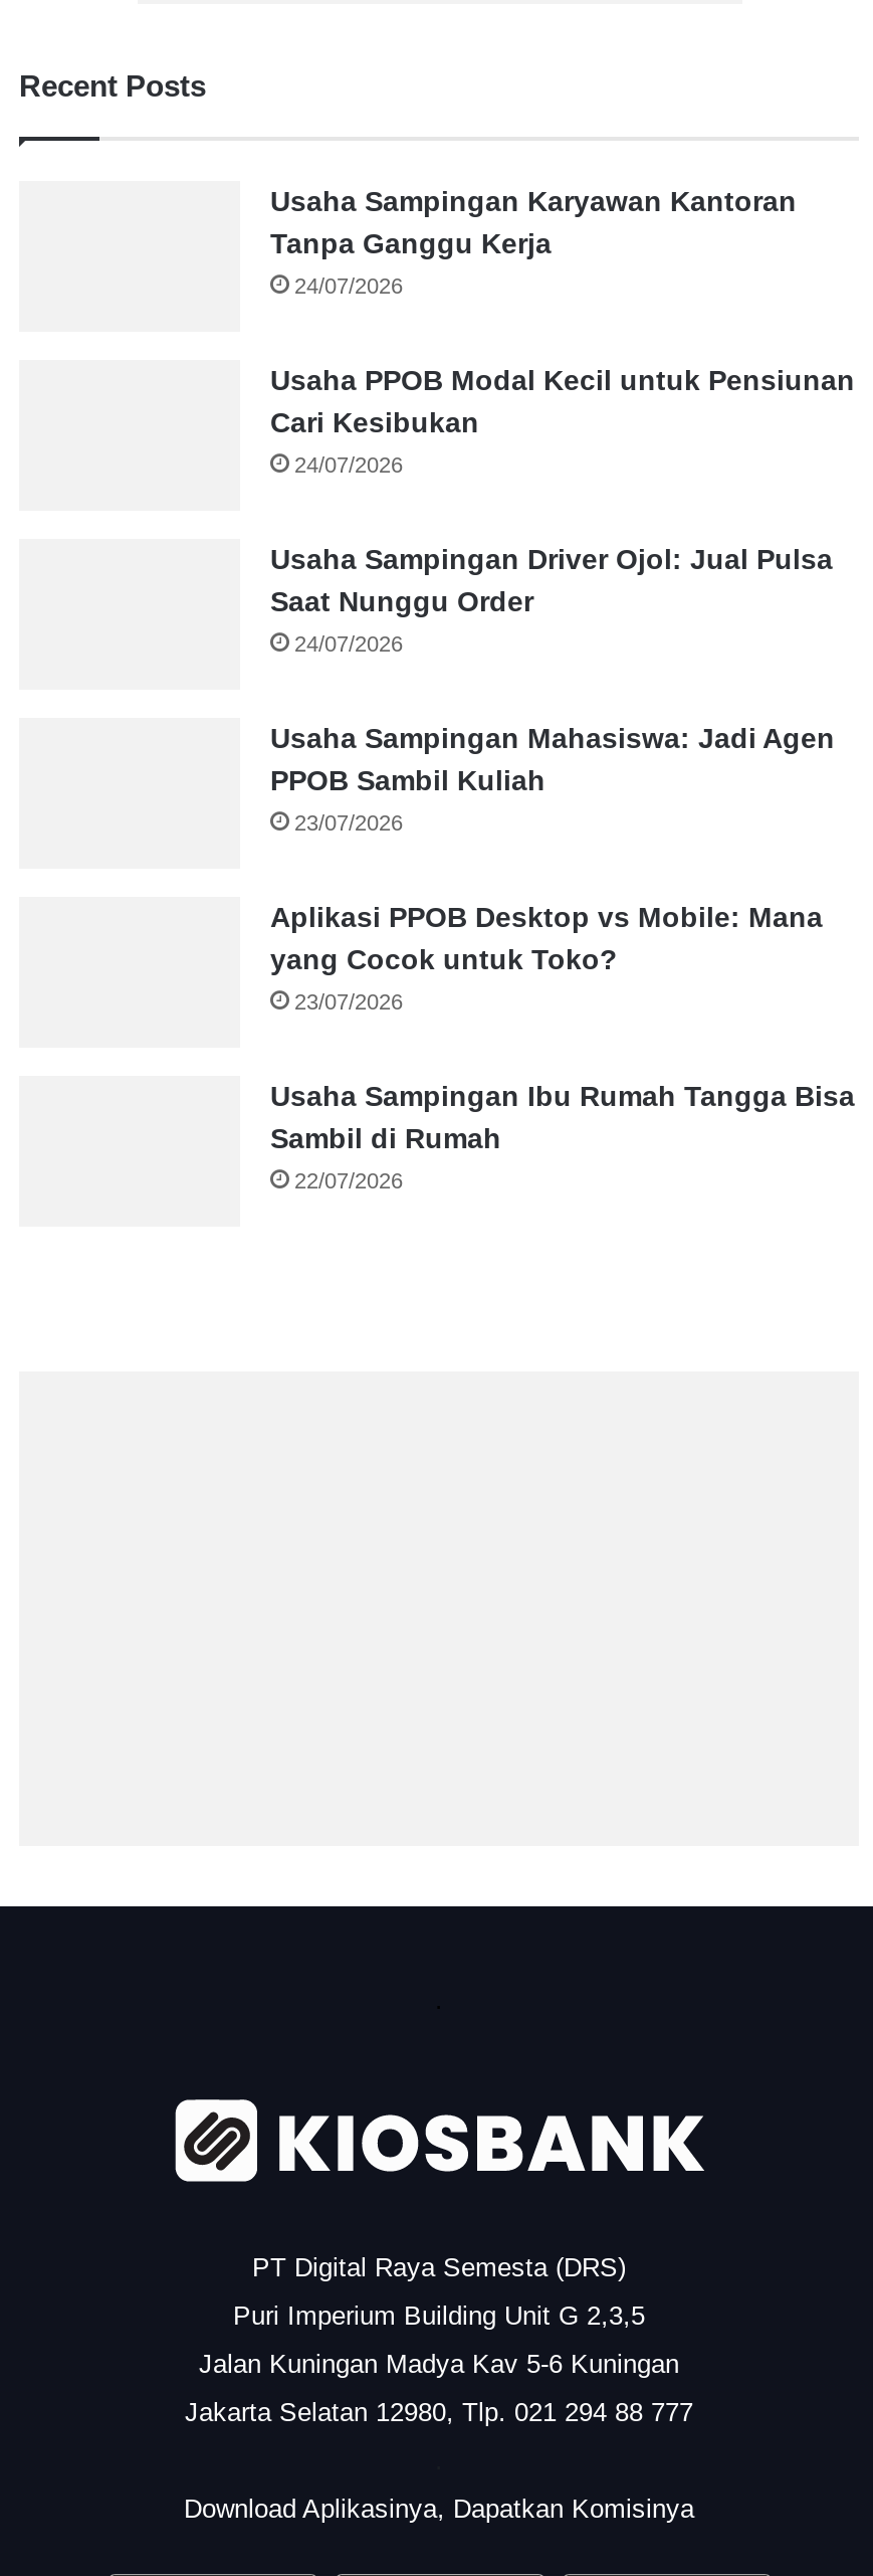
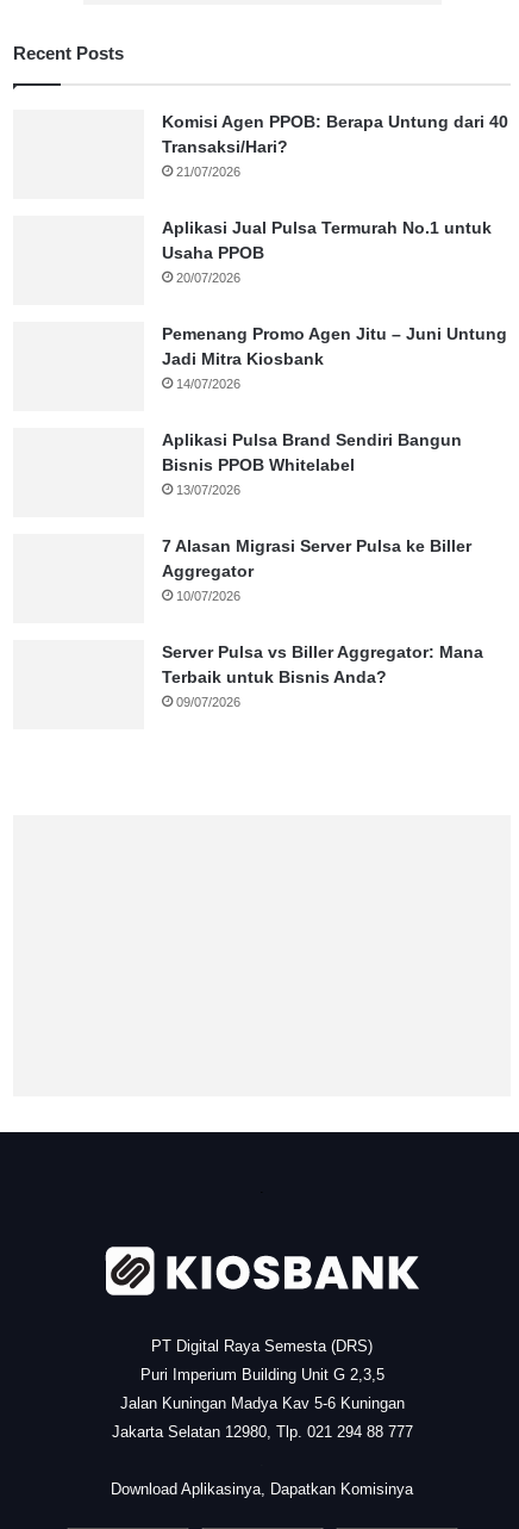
- Usaha Sampingan Karyawan Kantoran
- Tanpa Ganggu Kerja
- 24/07/2026
+ Komisi Agen PPOB: Berapa Untung dari 40
+ Transaksi/Hari?
+ 21/07/2026

- Usaha PPOB Modal Kecil untuk Pensiunan
- Cari Kesibukan
- 24/07/2026
+ Aplikasi Jual Pulsa Termurah No.1 untuk
+ Usaha PPOB
+ 20/07/2026

- Usaha Sampingan Driver Ojol: Jual Pulsa
- Saat Nunggu Order
- 24/07/2026
+ Pemenang Promo Agen Jitu – Juni Untung
+ Jadi Mitra Kiosbank
+ 14/07/2026

- Usaha Sampingan Mahasiswa: Jadi Agen
- PPOB Sambil Kuliah
- 23/07/2026
+ Aplikasi Pulsa Brand Sendiri Bangun
+ Bisnis PPOB Whitelabel
+ 13/07/2026

- Aplikasi PPOB Desktop vs Mobile: Mana
- yang Cocok untuk Toko?
- 23/07/2026
+ 7 Alasan Migrasi Server Pulsa ke Biller
+ Aggregator
+ 10/07/2026

- Usaha Sampingan Ibu Rumah Tangga Bisa
- Sambil di Rumah
- 22/07/2026
+ Server Pulsa vs Biller Aggregator: Mana
+ Terbaik untuk Bisnis Anda?
+ 09/07/2026
